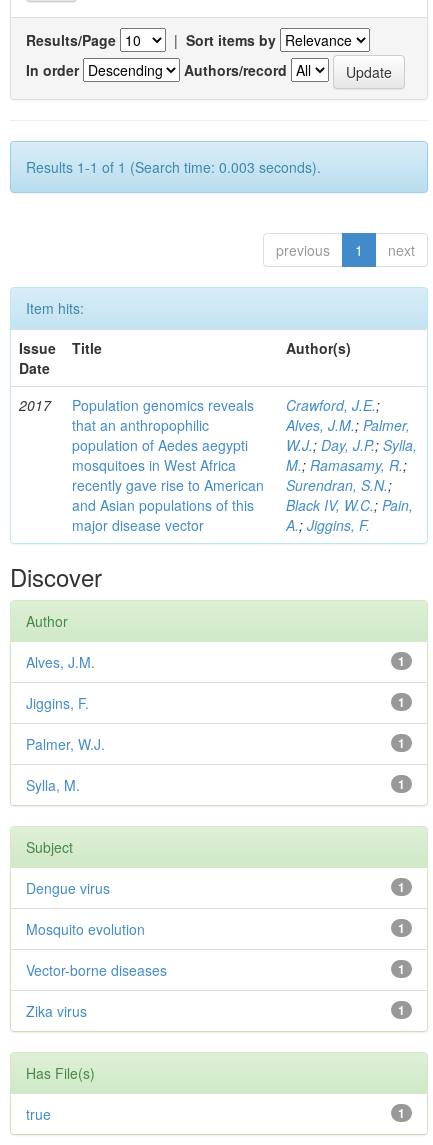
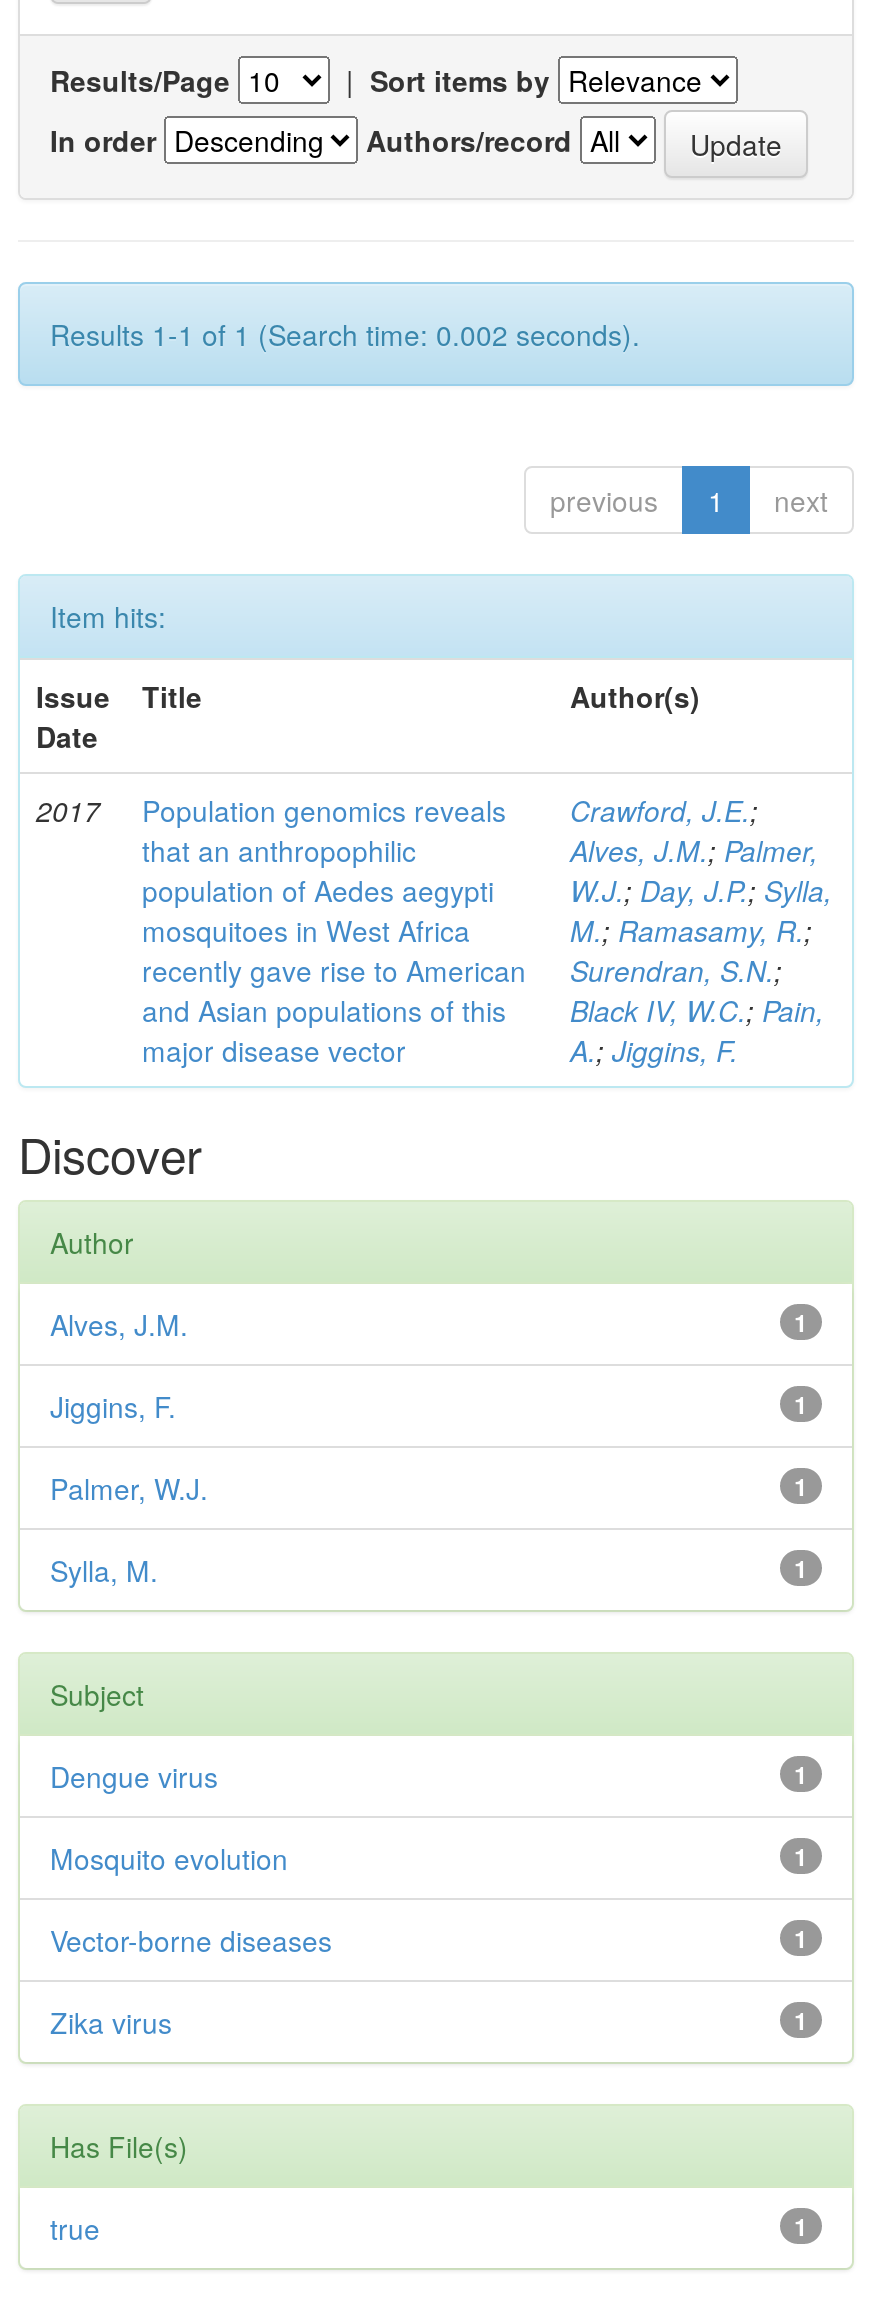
- Results 1-1 of 1 (Search time: 0.003 seconds).
+ Results 1-1 of 1 (Search time: 0.002 seconds).
